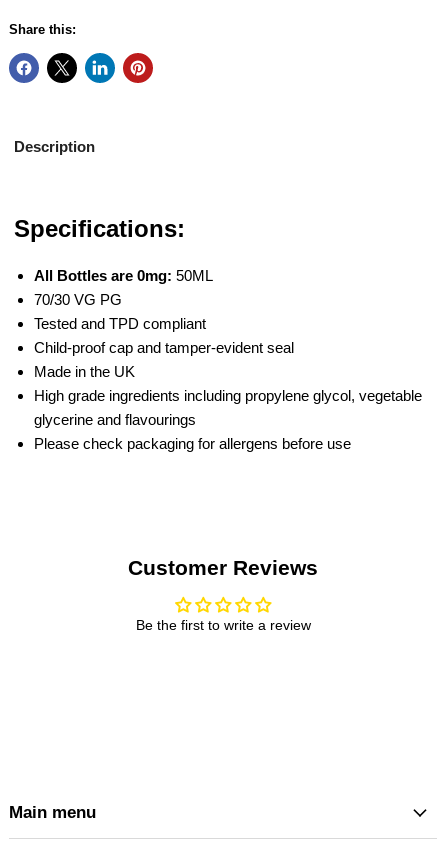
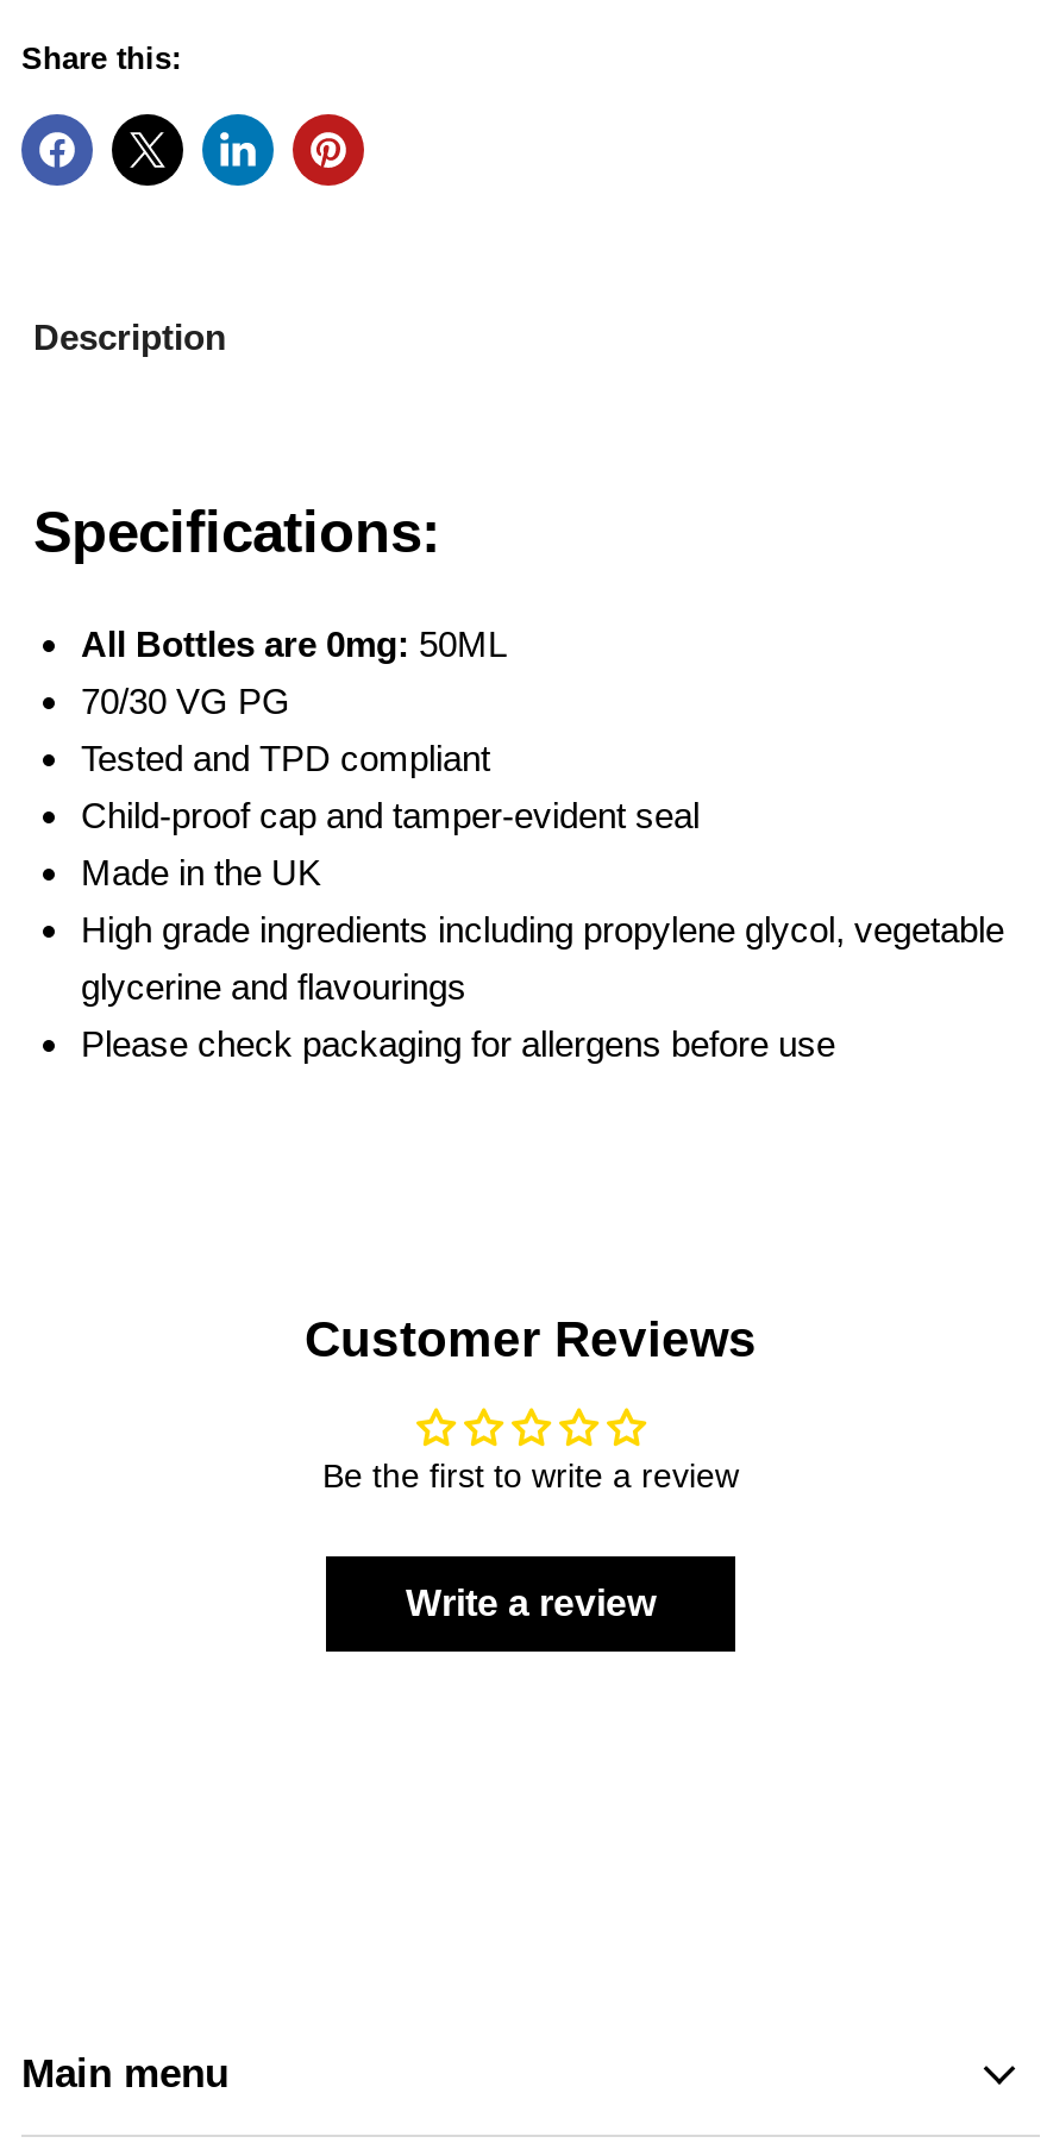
+ Write a review
